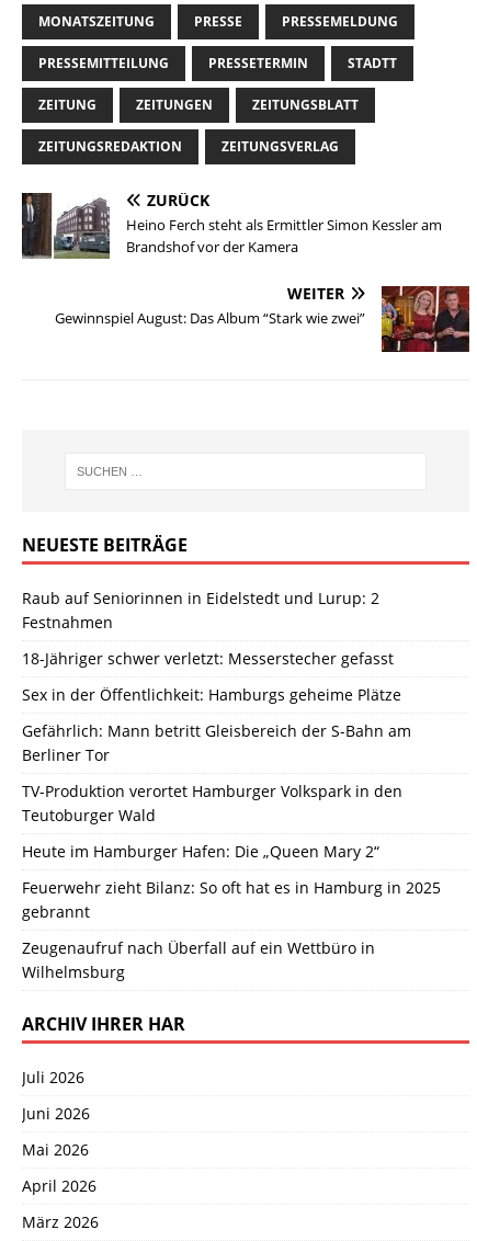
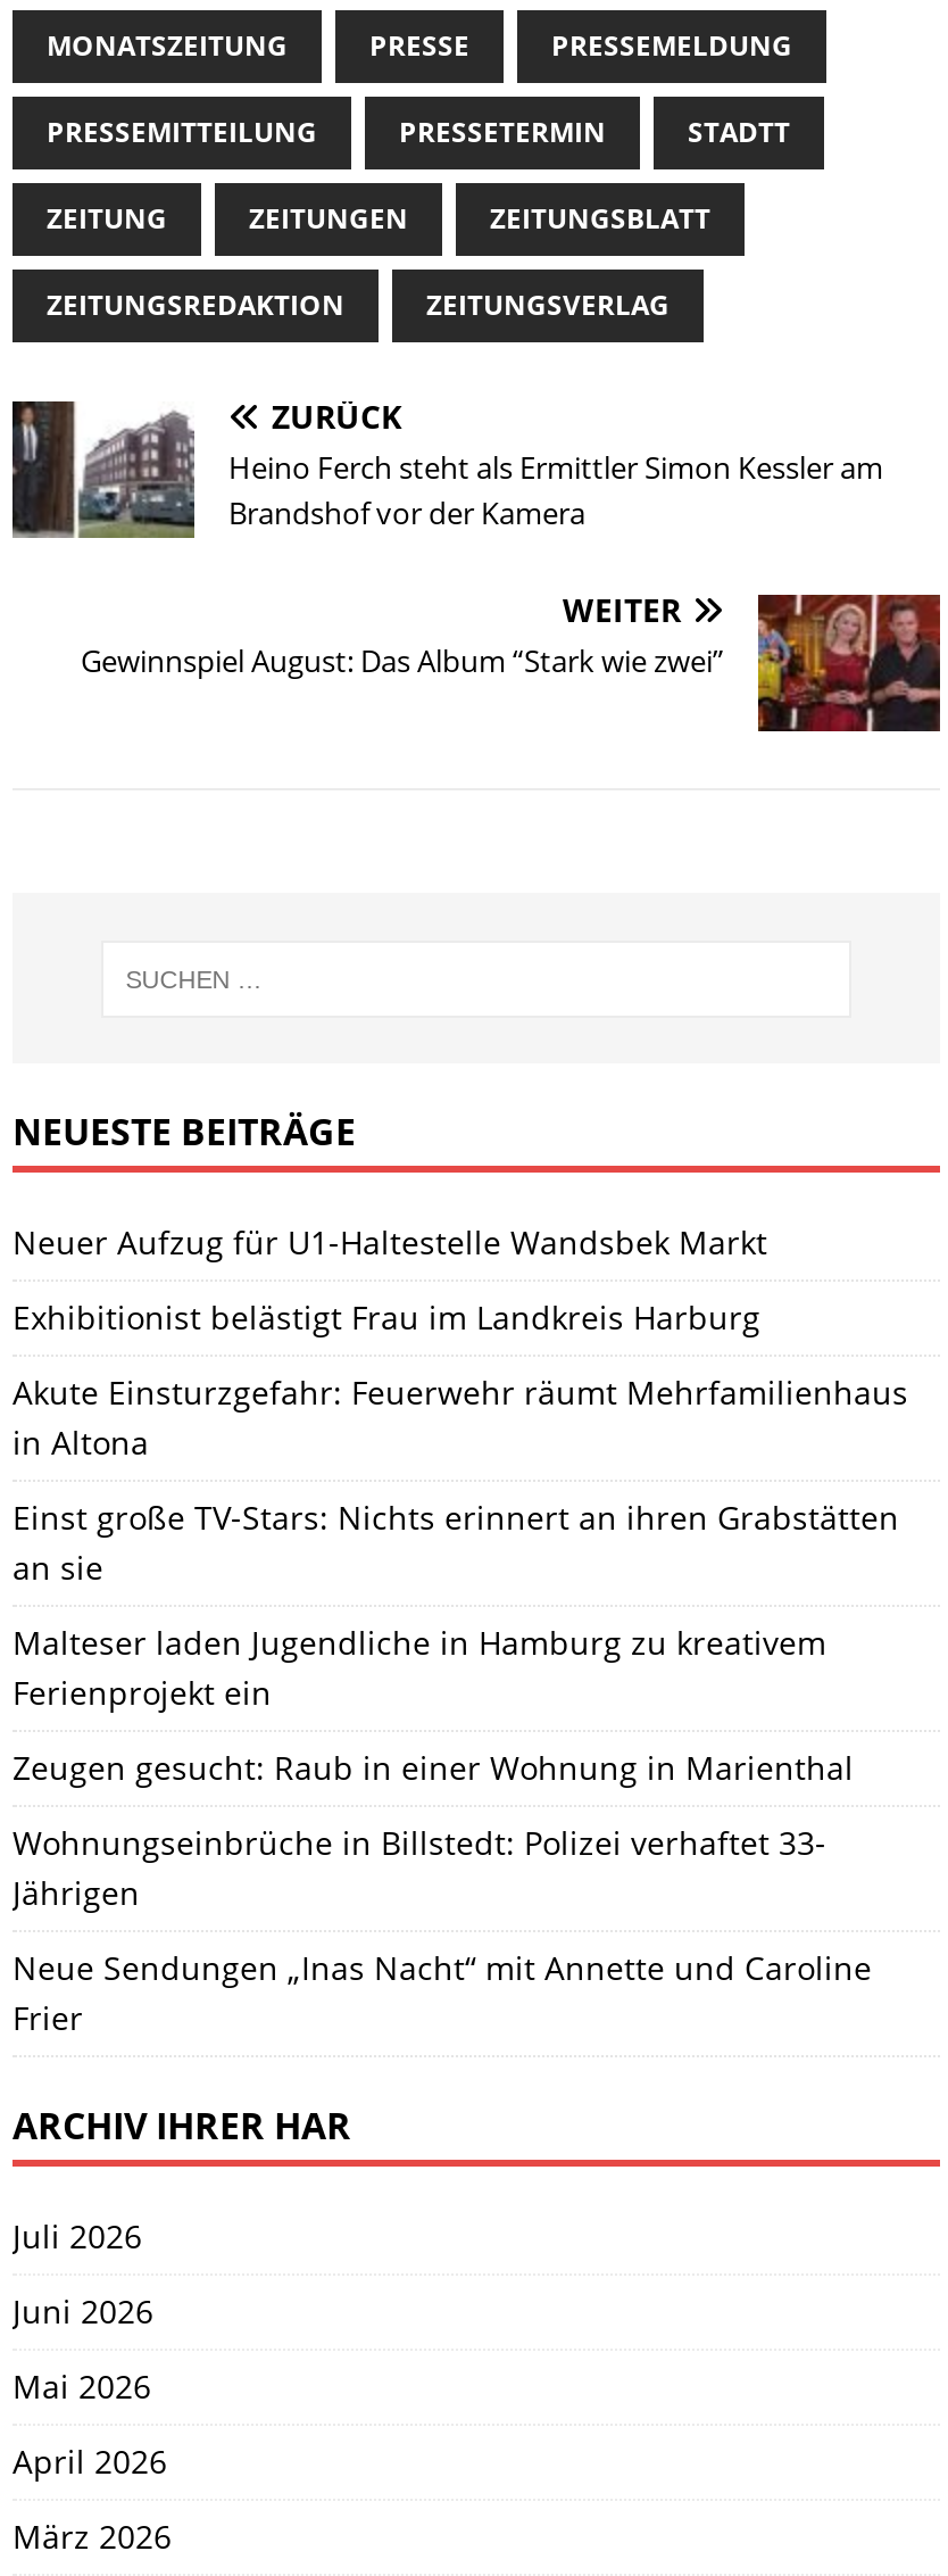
- Raub auf Seniorinnen in Eidelstedt und Lurup: 2
- Festnahmen
+ Neuer Aufzug für U1-Haltestelle Wandsbek Markt

- 18-Jähriger schwer verletzt: Messerstecher gefasst
+ Exhibitionist belästigt Frau im Landkreis Harburg

- Sex in der Öffentlichkeit: Hamburgs geheime Plätze
+ Akute Einsturzgefahr: Feuerwehr räumt Mehrfamilienhaus
+ in Altona

- Gefährlich: Mann betritt Gleisbereich der S-Bahn am
- Berliner Tor
+ Einst große TV-Stars: Nichts erinnert an ihren Grabstätten
+ an sie

- TV-Produktion verortet Hamburger Volkspark in den
- Teutoburger Wald
+ Malteser laden Jugendliche in Hamburg zu kreativem
+ Ferienprojekt ein

- Heute im Hamburger Hafen: Die „Queen Mary 2“
+ Zeugen gesucht: Raub in einer Wohnung in Marienthal

- Feuerwehr zieht Bilanz: So oft hat es in Hamburg in 2025
- gebrannt
+ Wohnungseinbrüche in Billstedt: Polizei verhaftet 33-
+ Jährigen

- Zeugenaufruf nach Überfall auf ein Wettbüro in
- Wilhelmsburg
+ Neue Sendungen „Inas Nacht“ mit Annette und Caroline
+ Frier
